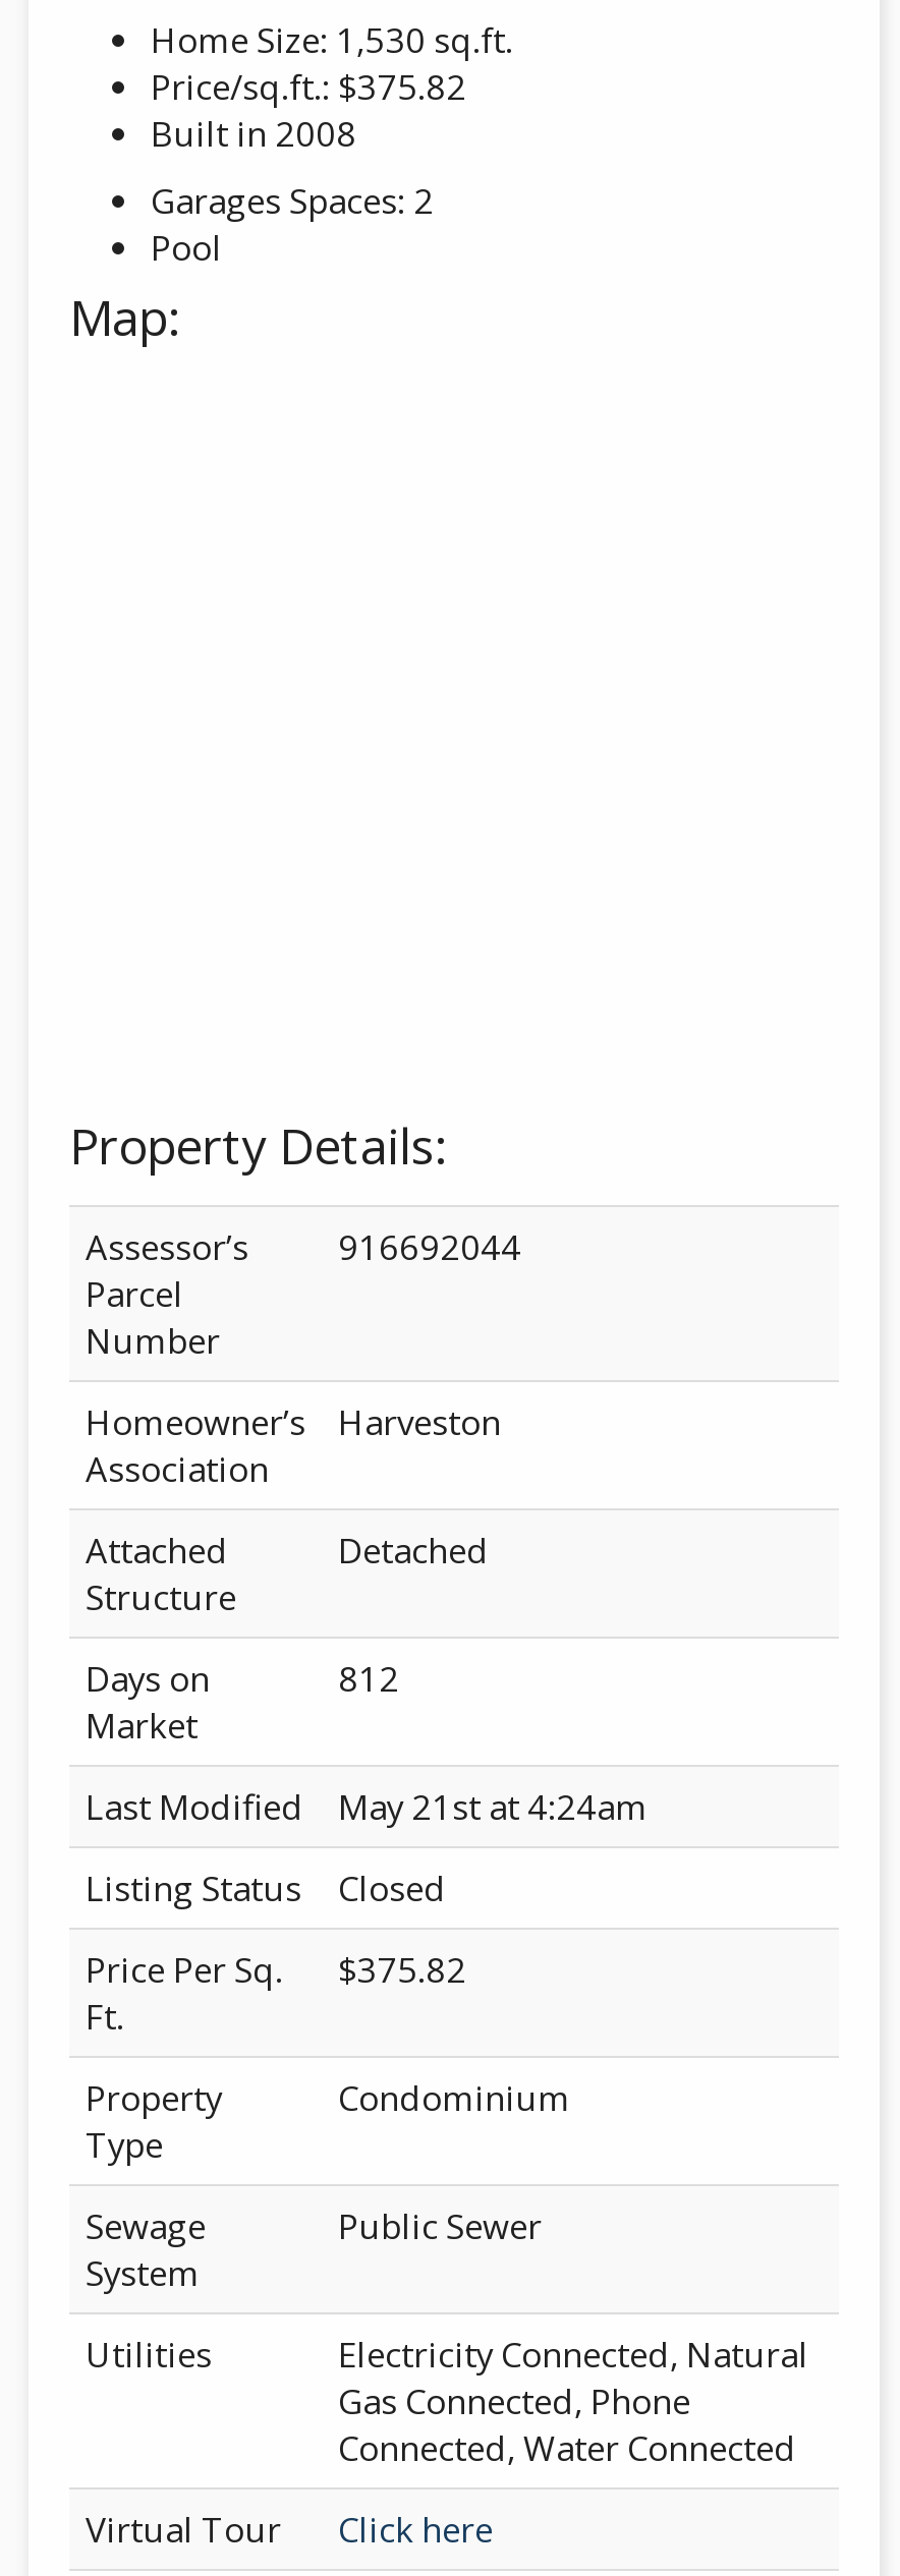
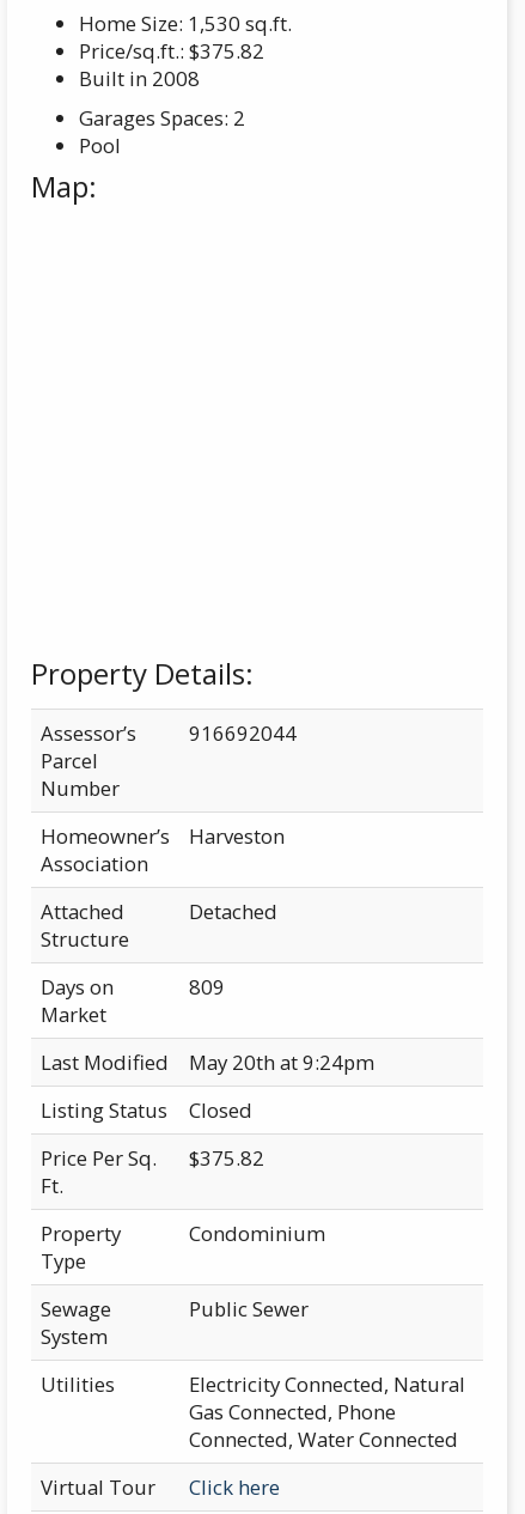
- 812
+ 809

- Last Modified May 21st at 4:24am
+ Last Modified May 20th at 9:24pm
